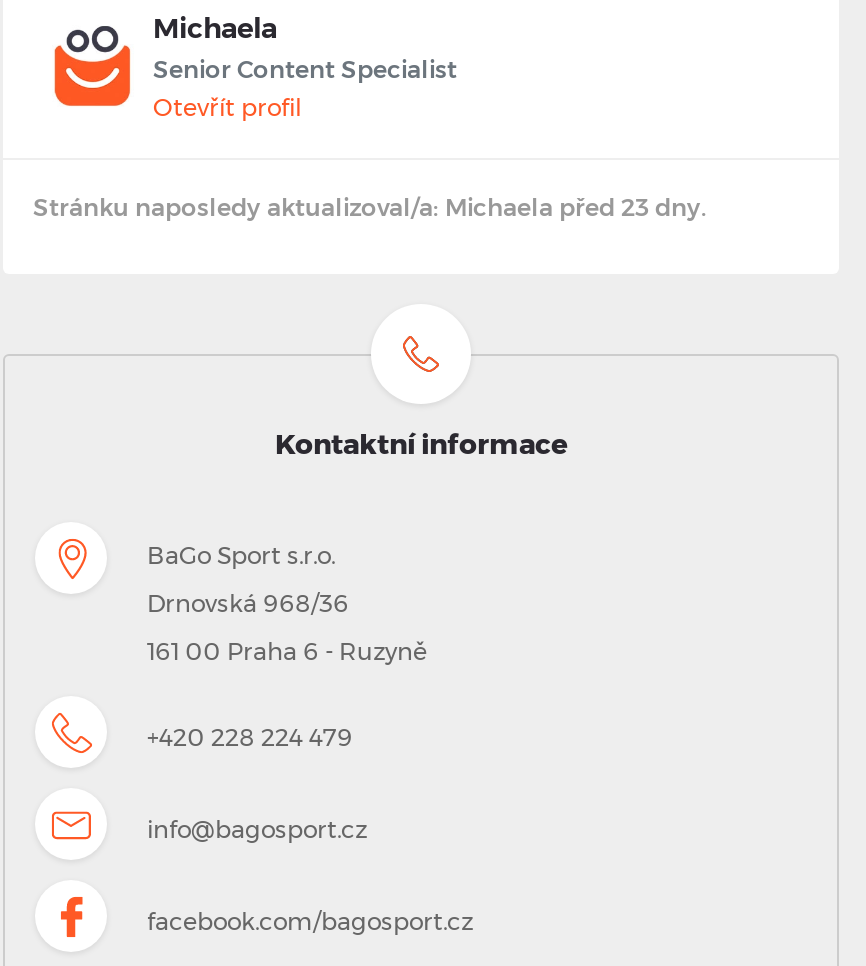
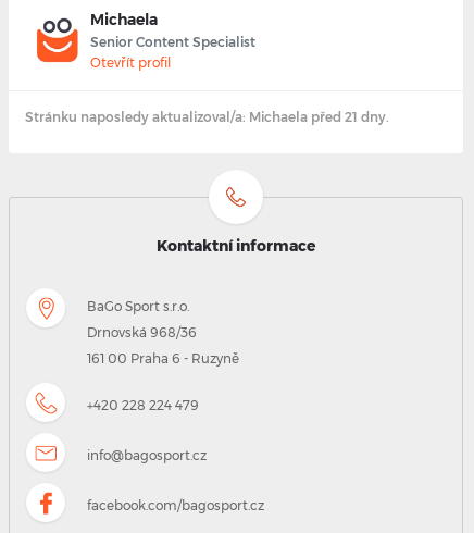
- Stránku naposledy aktualizoval/a: Michaela před 23 dny.
+ Stránku naposledy aktualizoval/a: Michaela před 21 dny.
